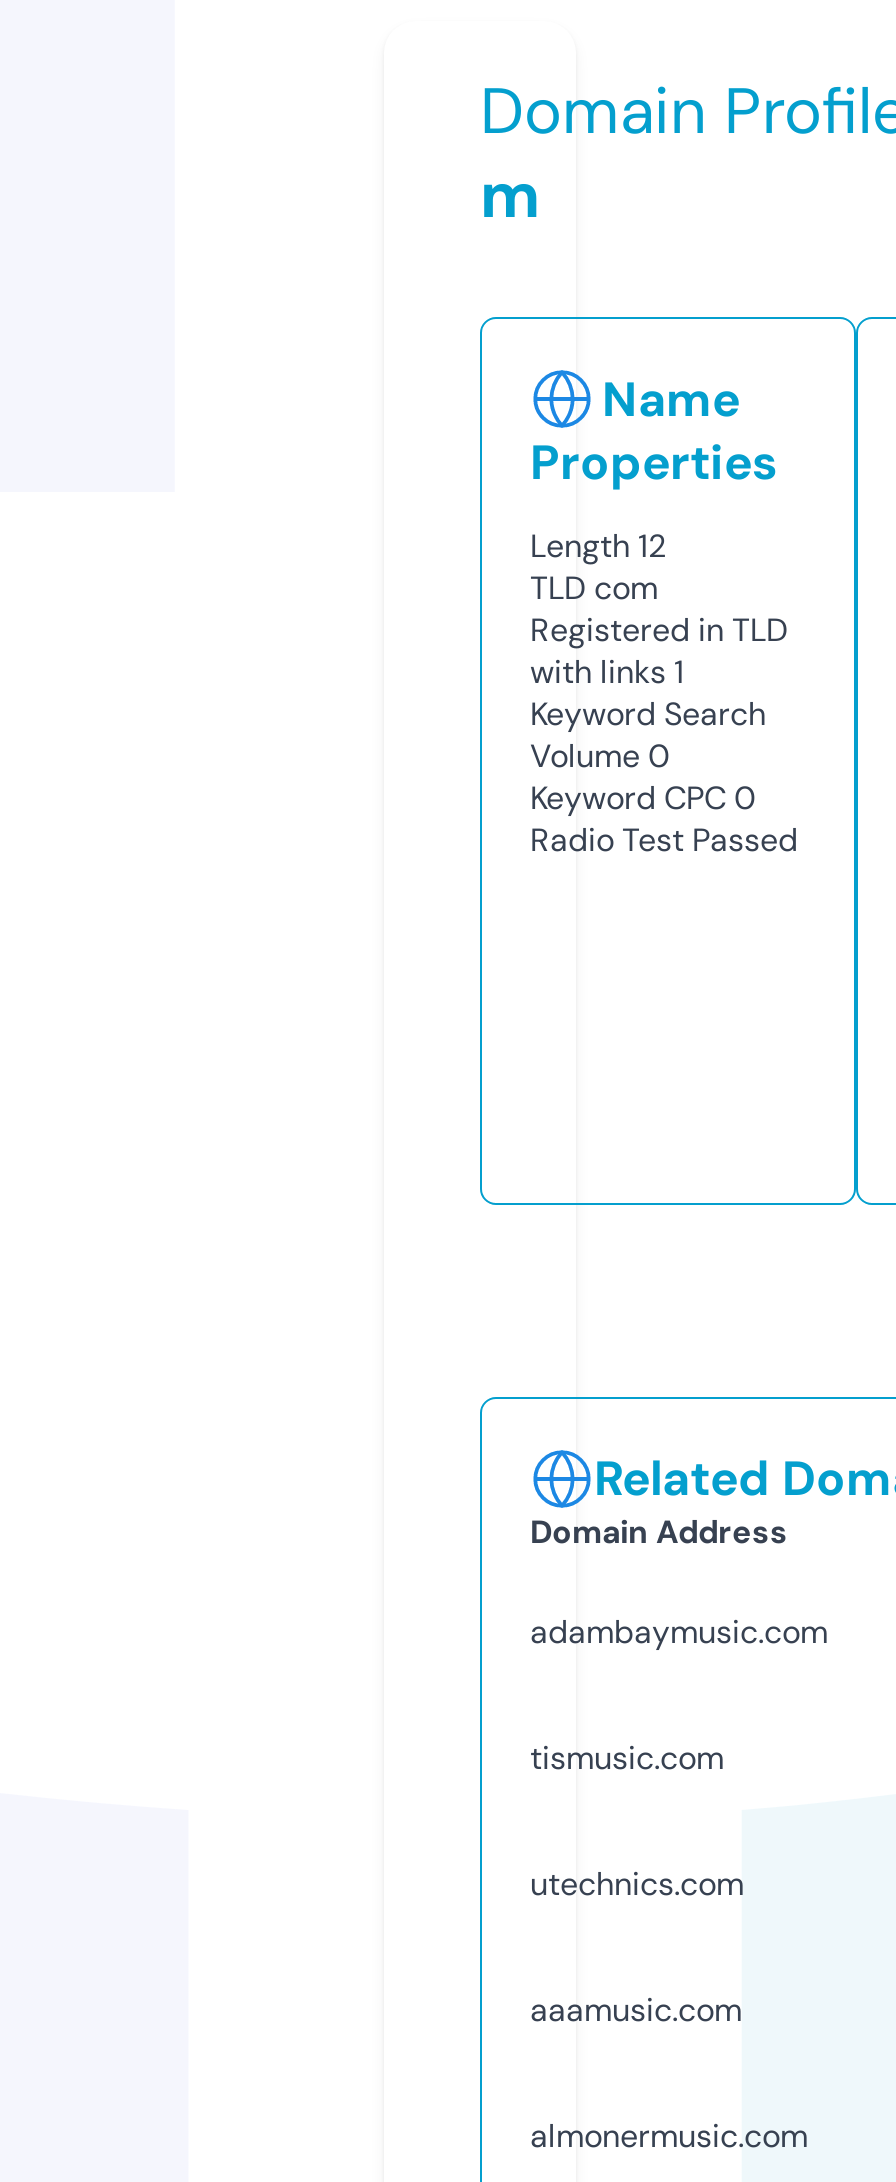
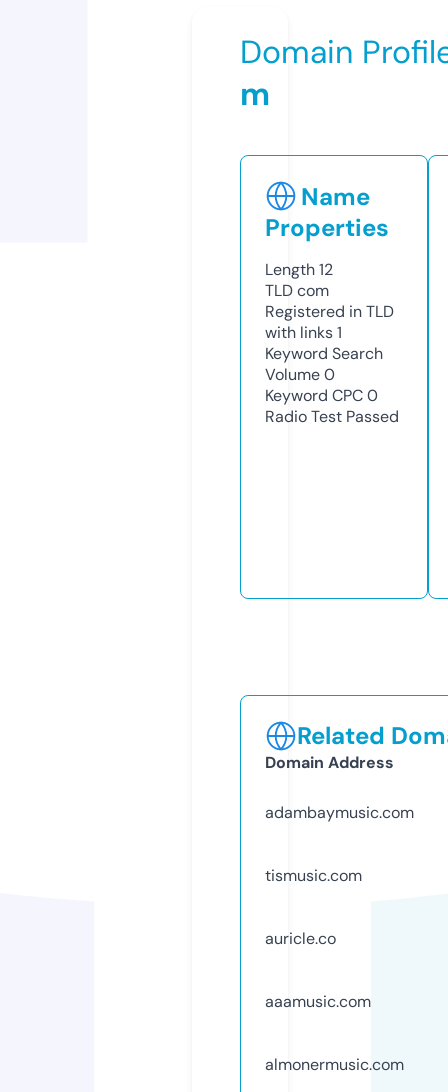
- utechnics.com
+ auricle.co
